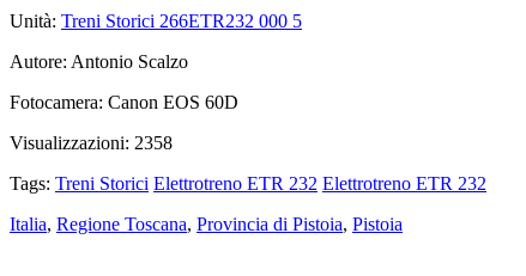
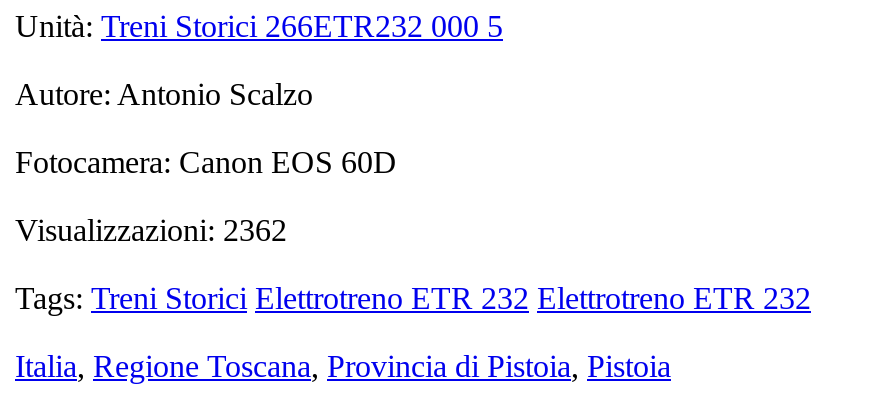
- Visualizzazioni: 2358
+ Visualizzazioni: 2362
